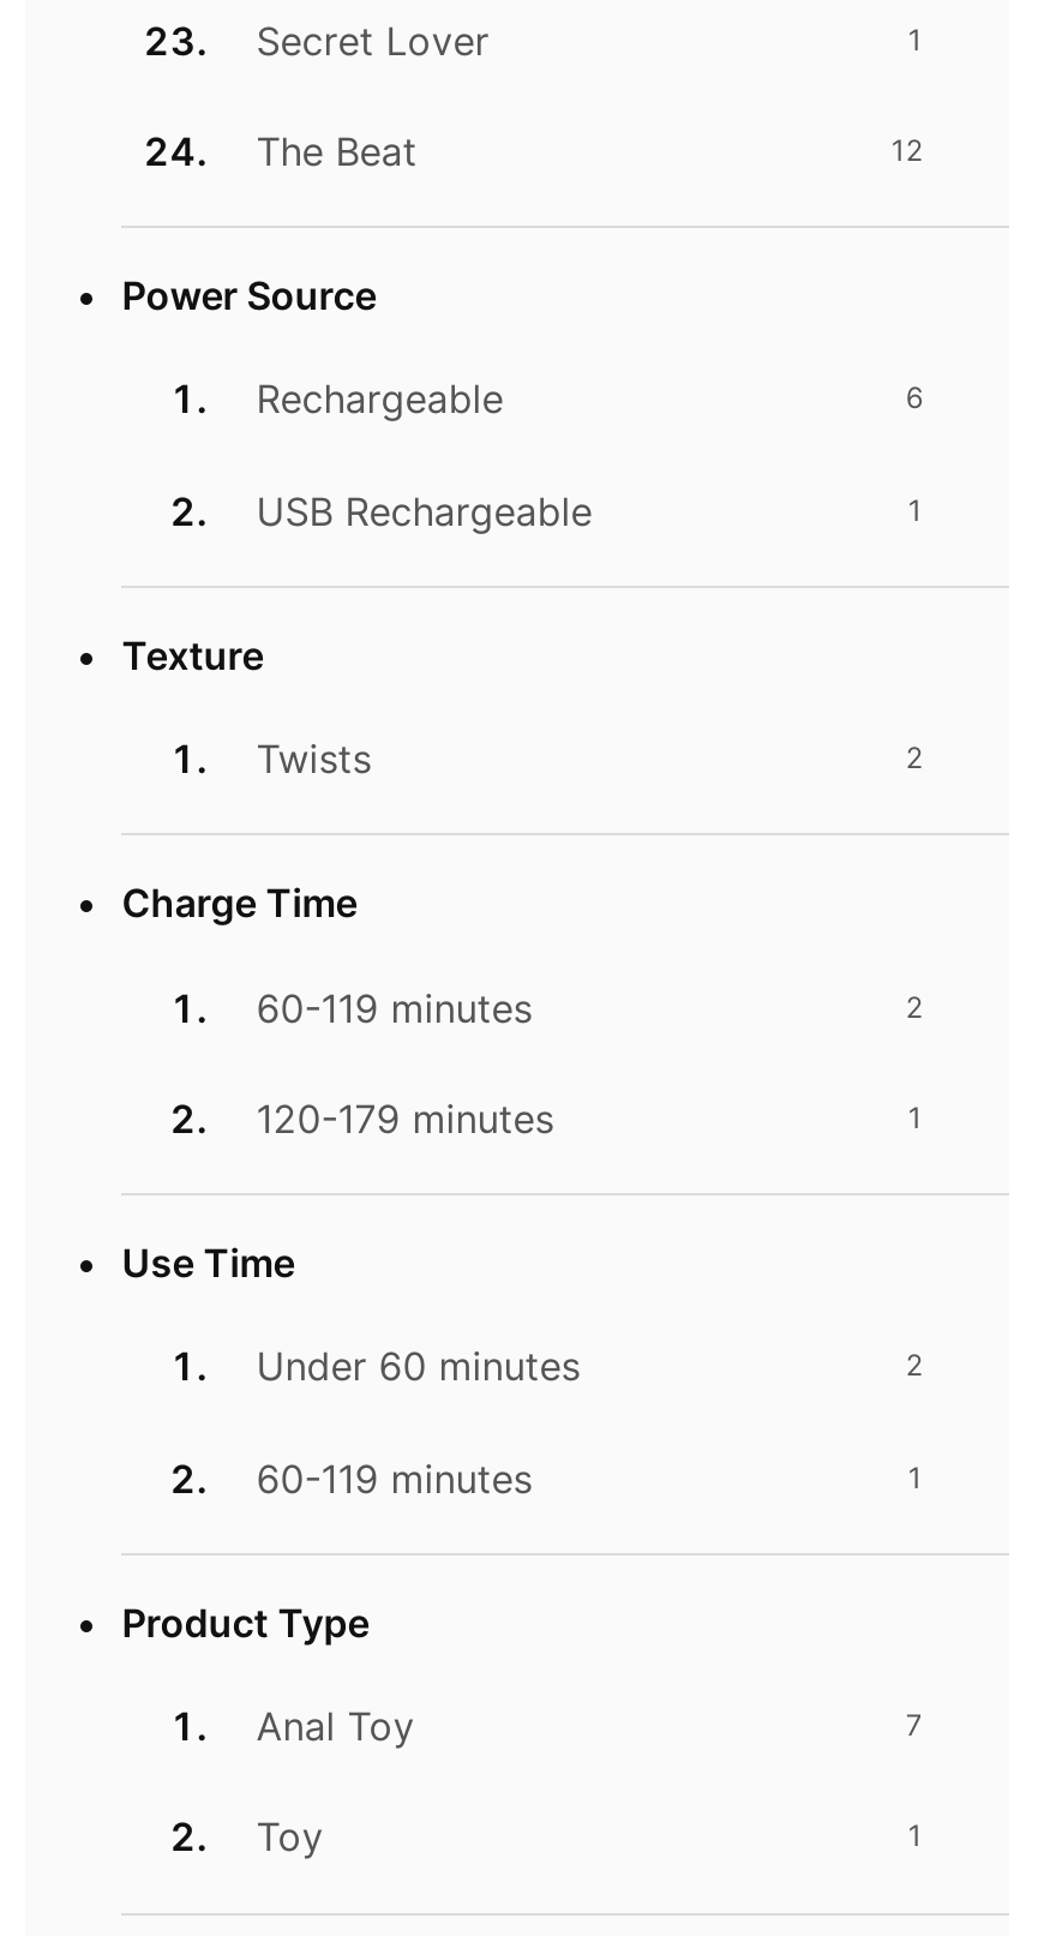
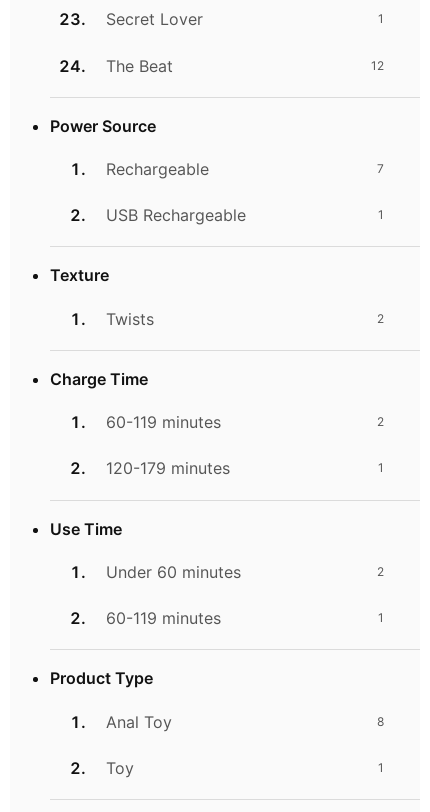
- 6
+ 7

- 7
+ 8
